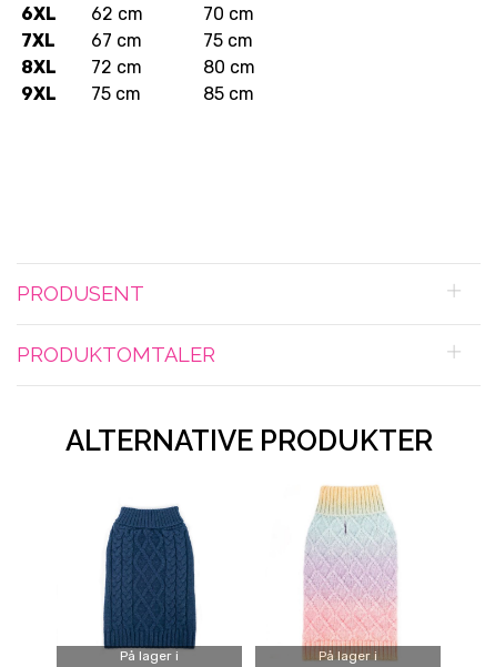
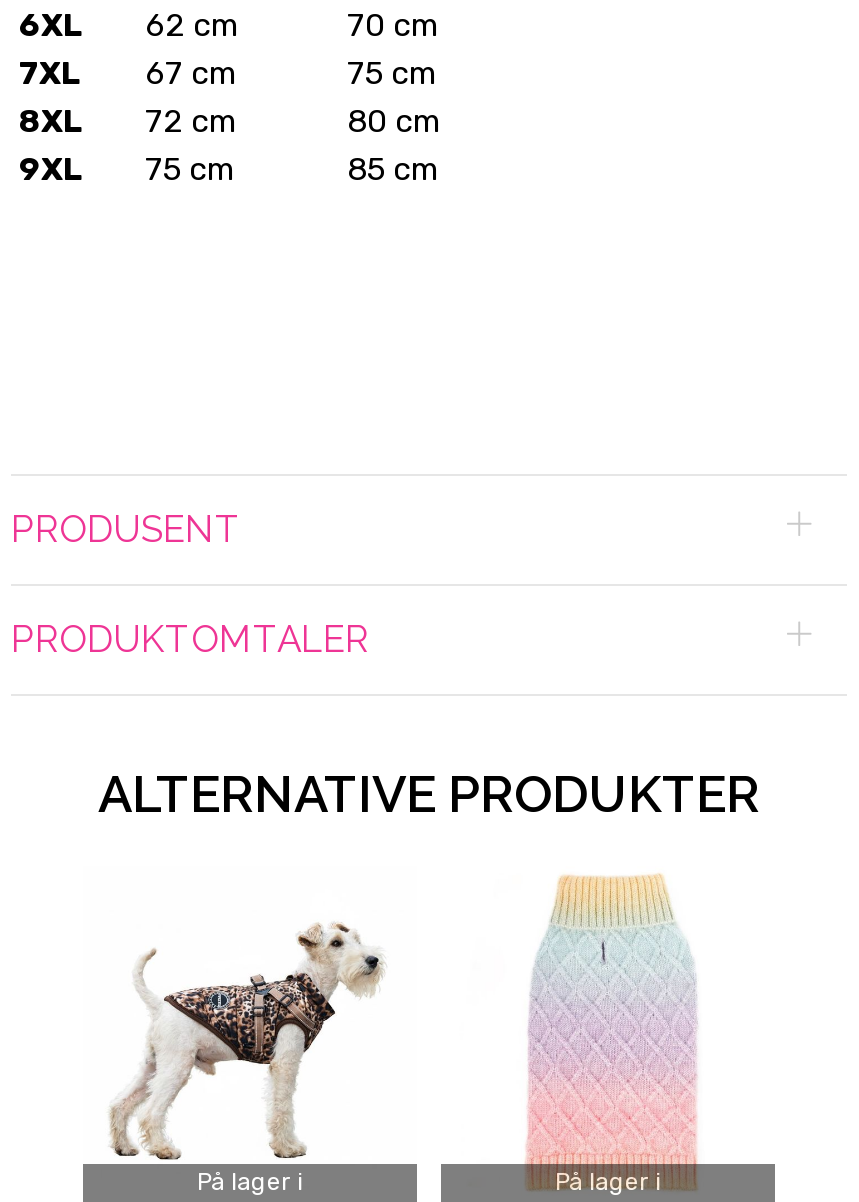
- [image]
+ [image]
